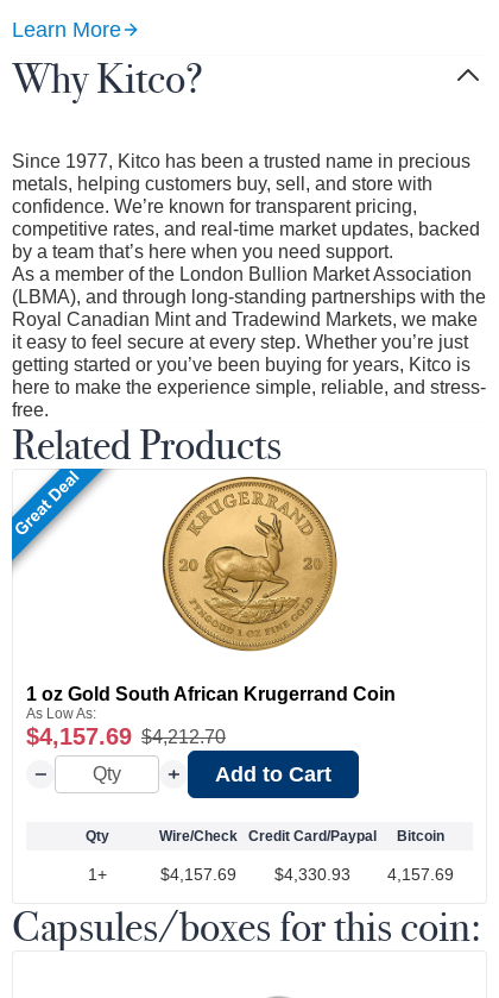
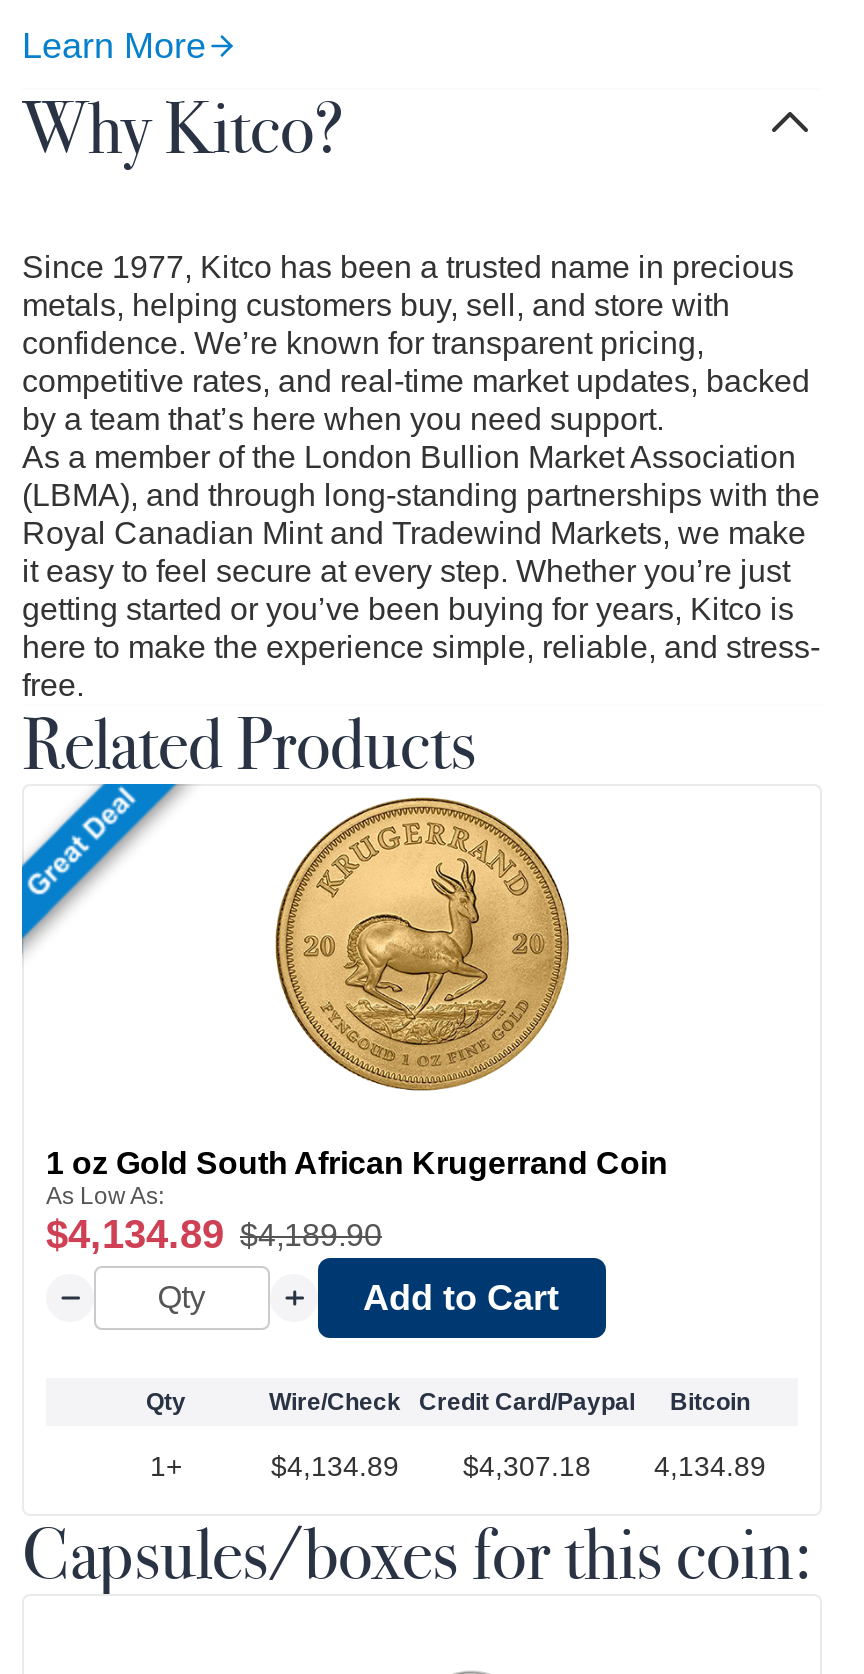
- $4,157.69 $4,212.70
+ $4,134.89 $4,189.90

- $4,157.69
+ $4,134.89

- $4,330.93
+ $4,307.18

- 4,157.69
+ 4,134.89
